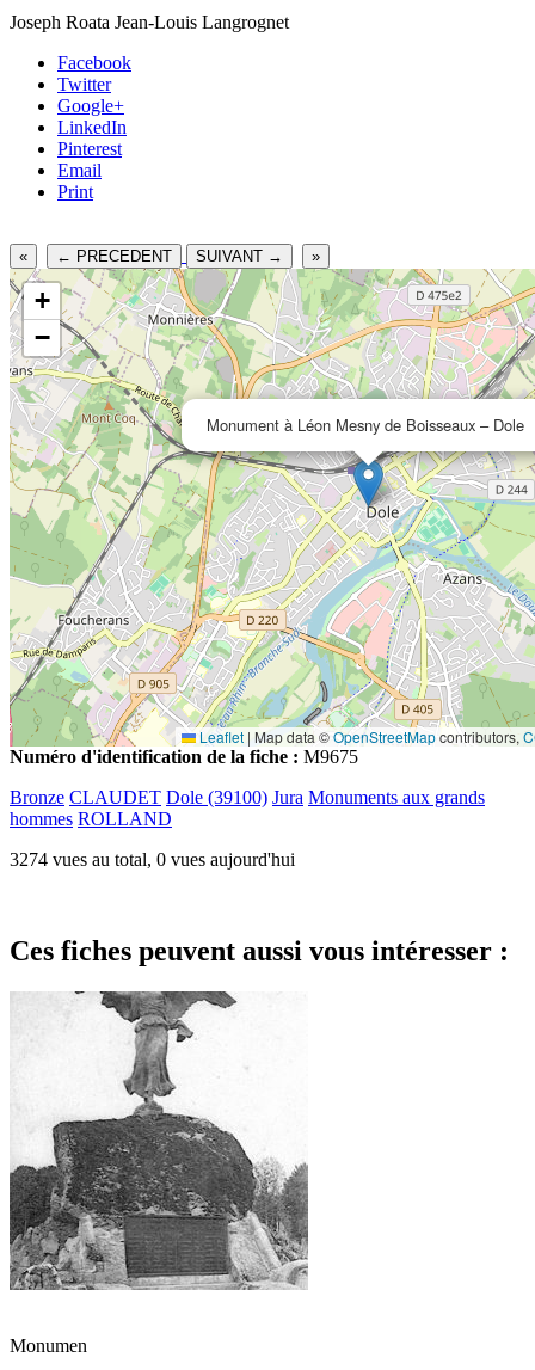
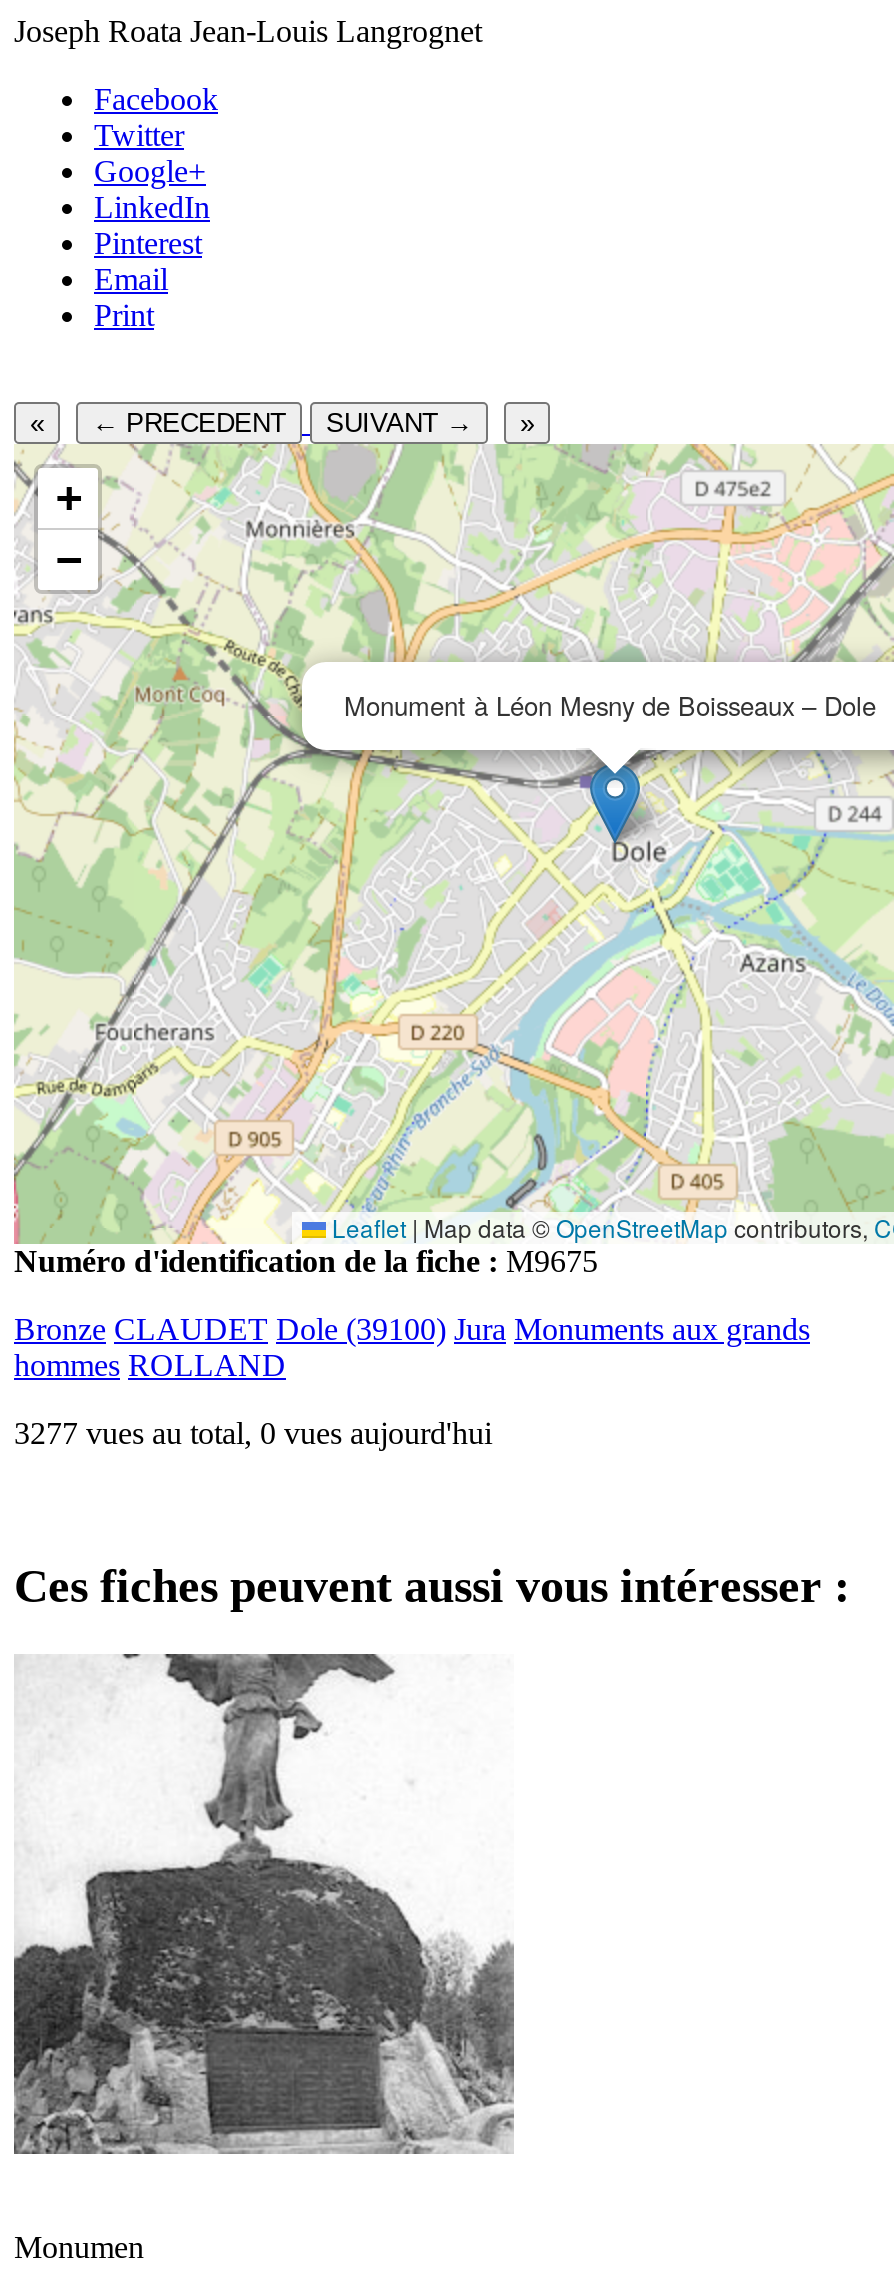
- 3274 vues au total, 0 vues aujourd'hui
+ 3277 vues au total, 0 vues aujourd'hui
